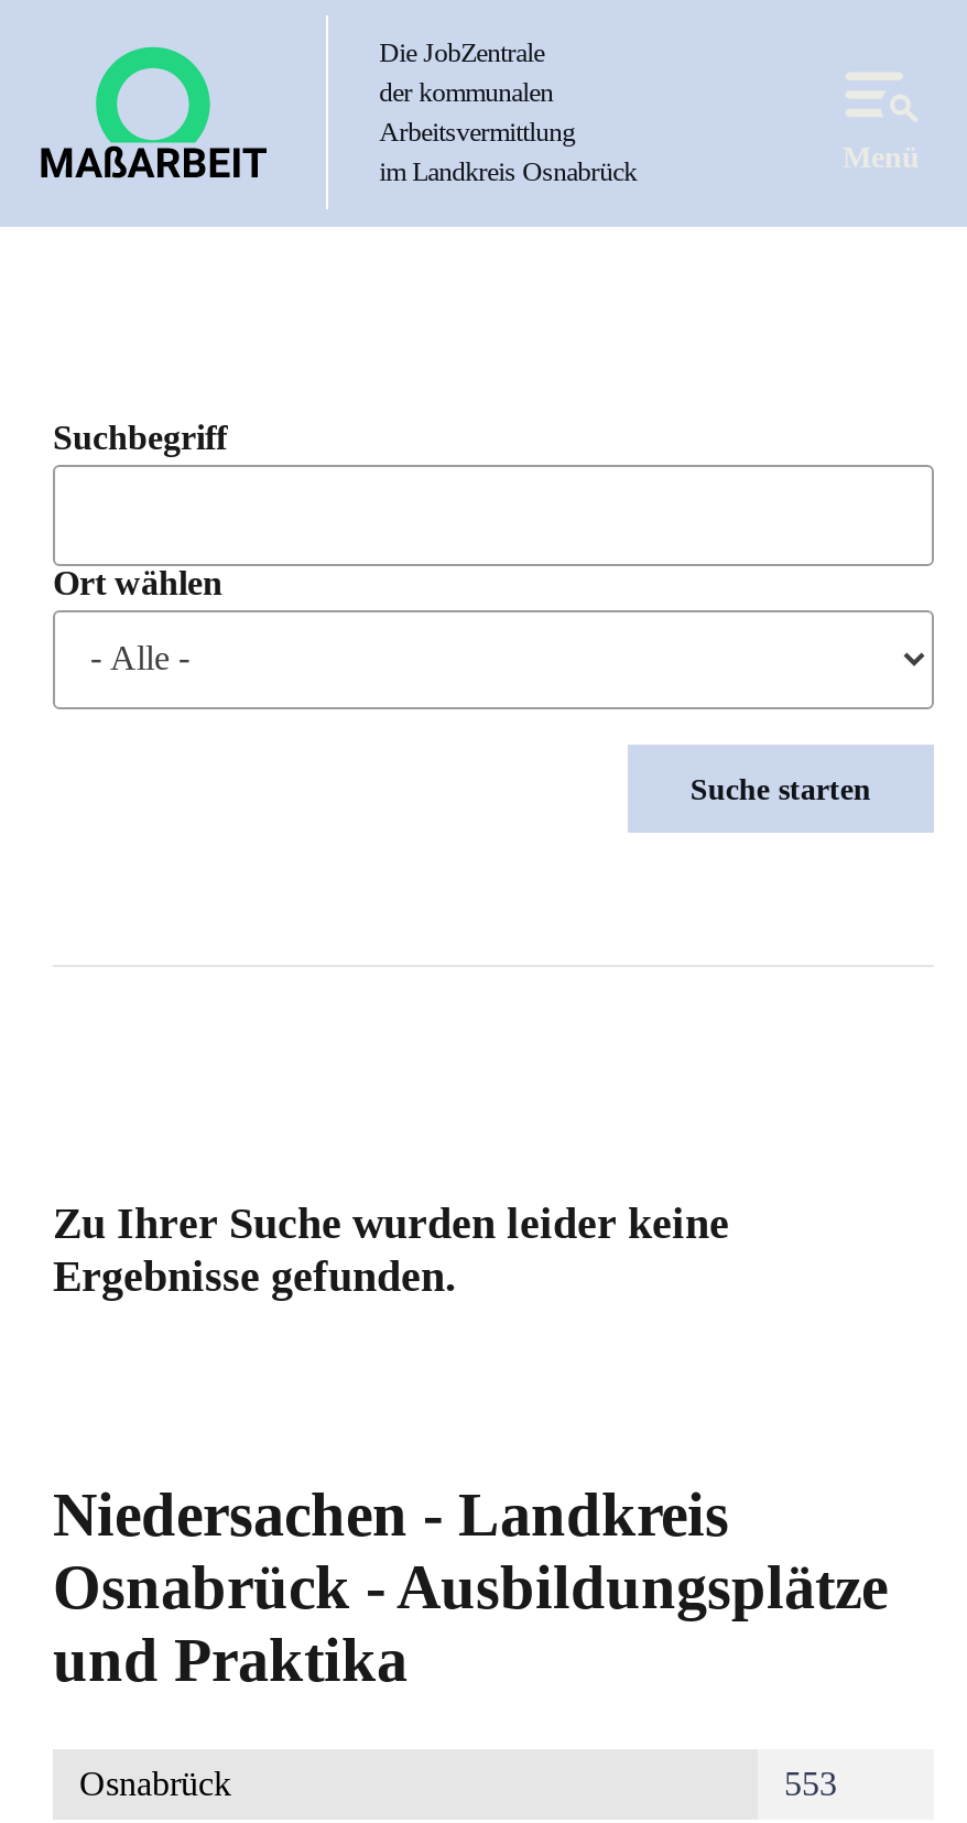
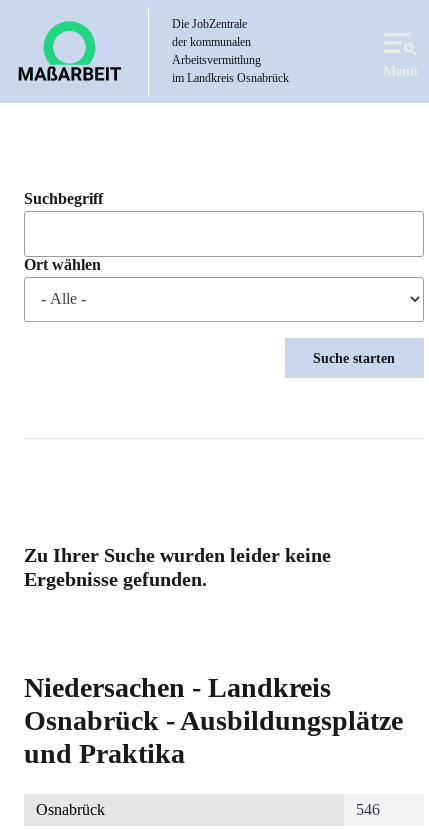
- 553
+ 546
